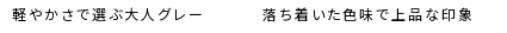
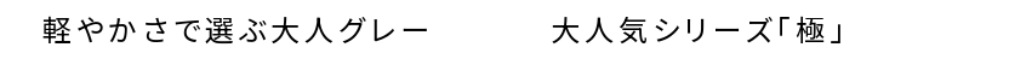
- 落ち着いた色味で上品な印象
+ 大人気シリーズ「極」
